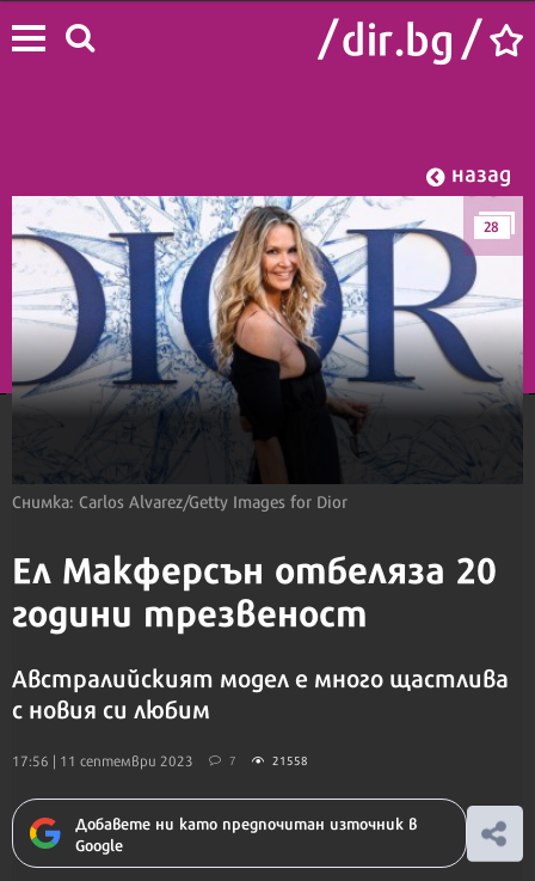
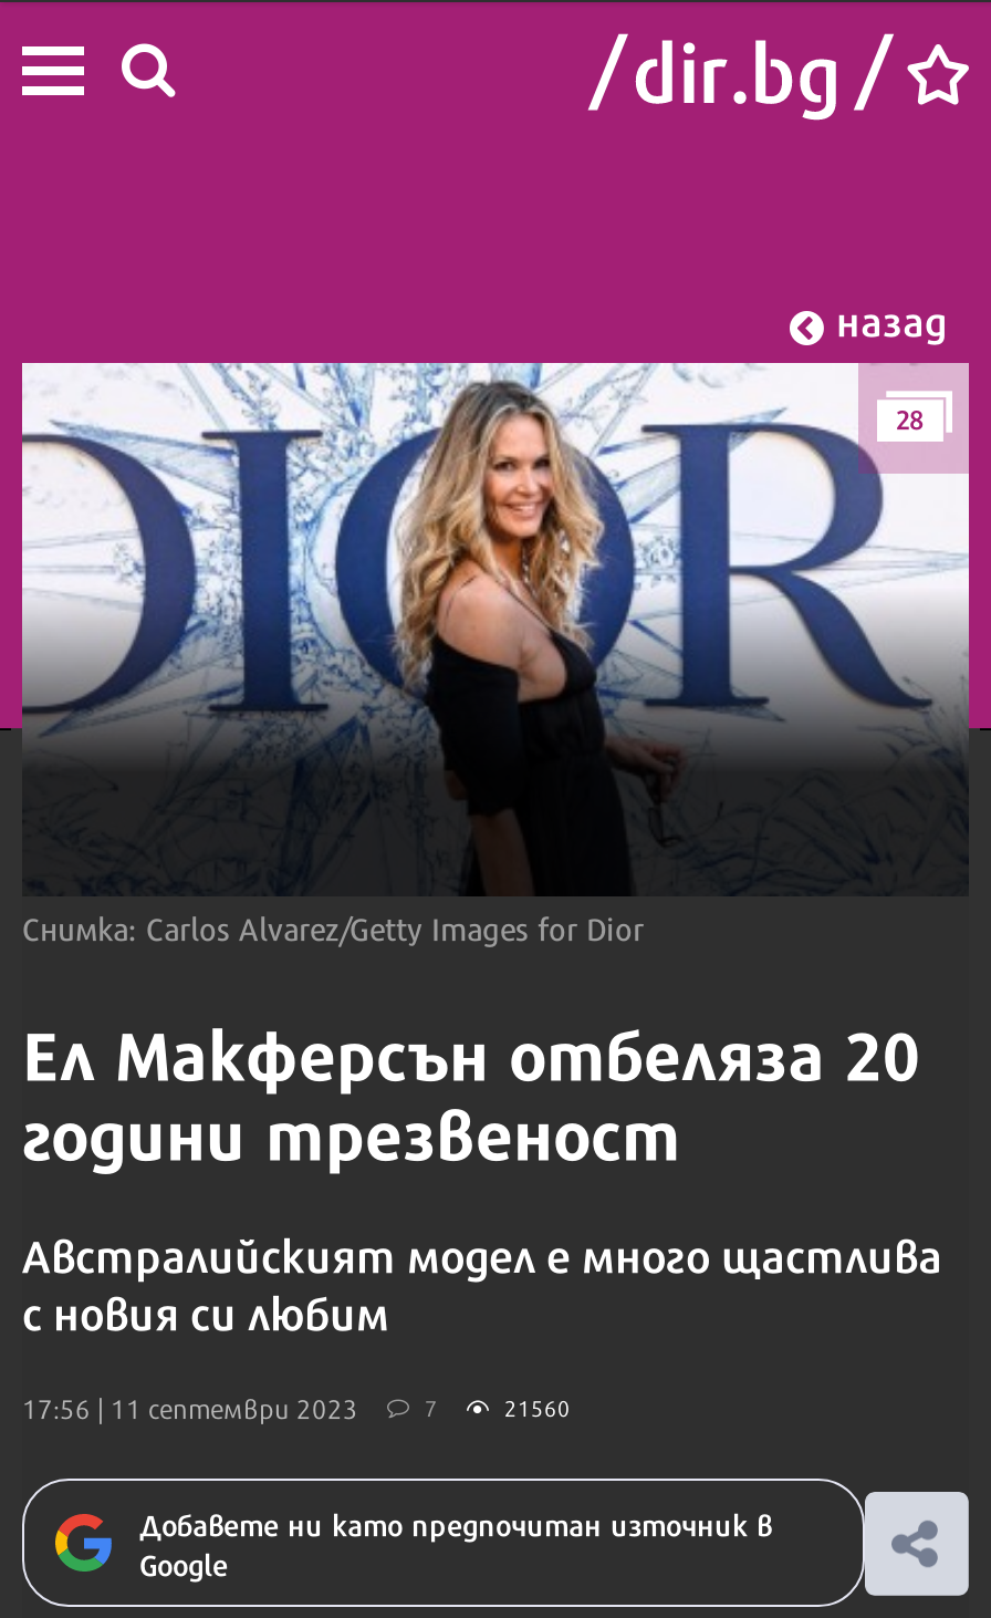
- 21558
+ 21560
